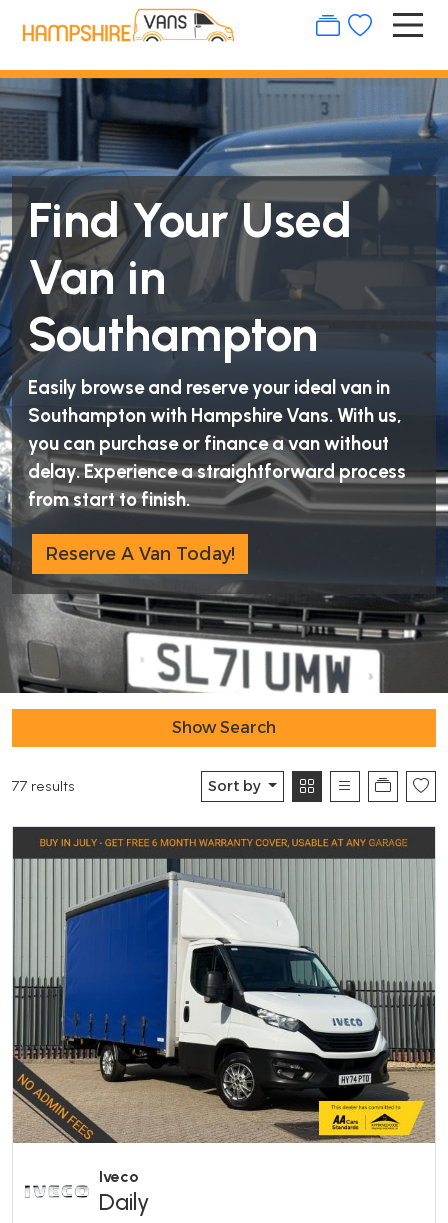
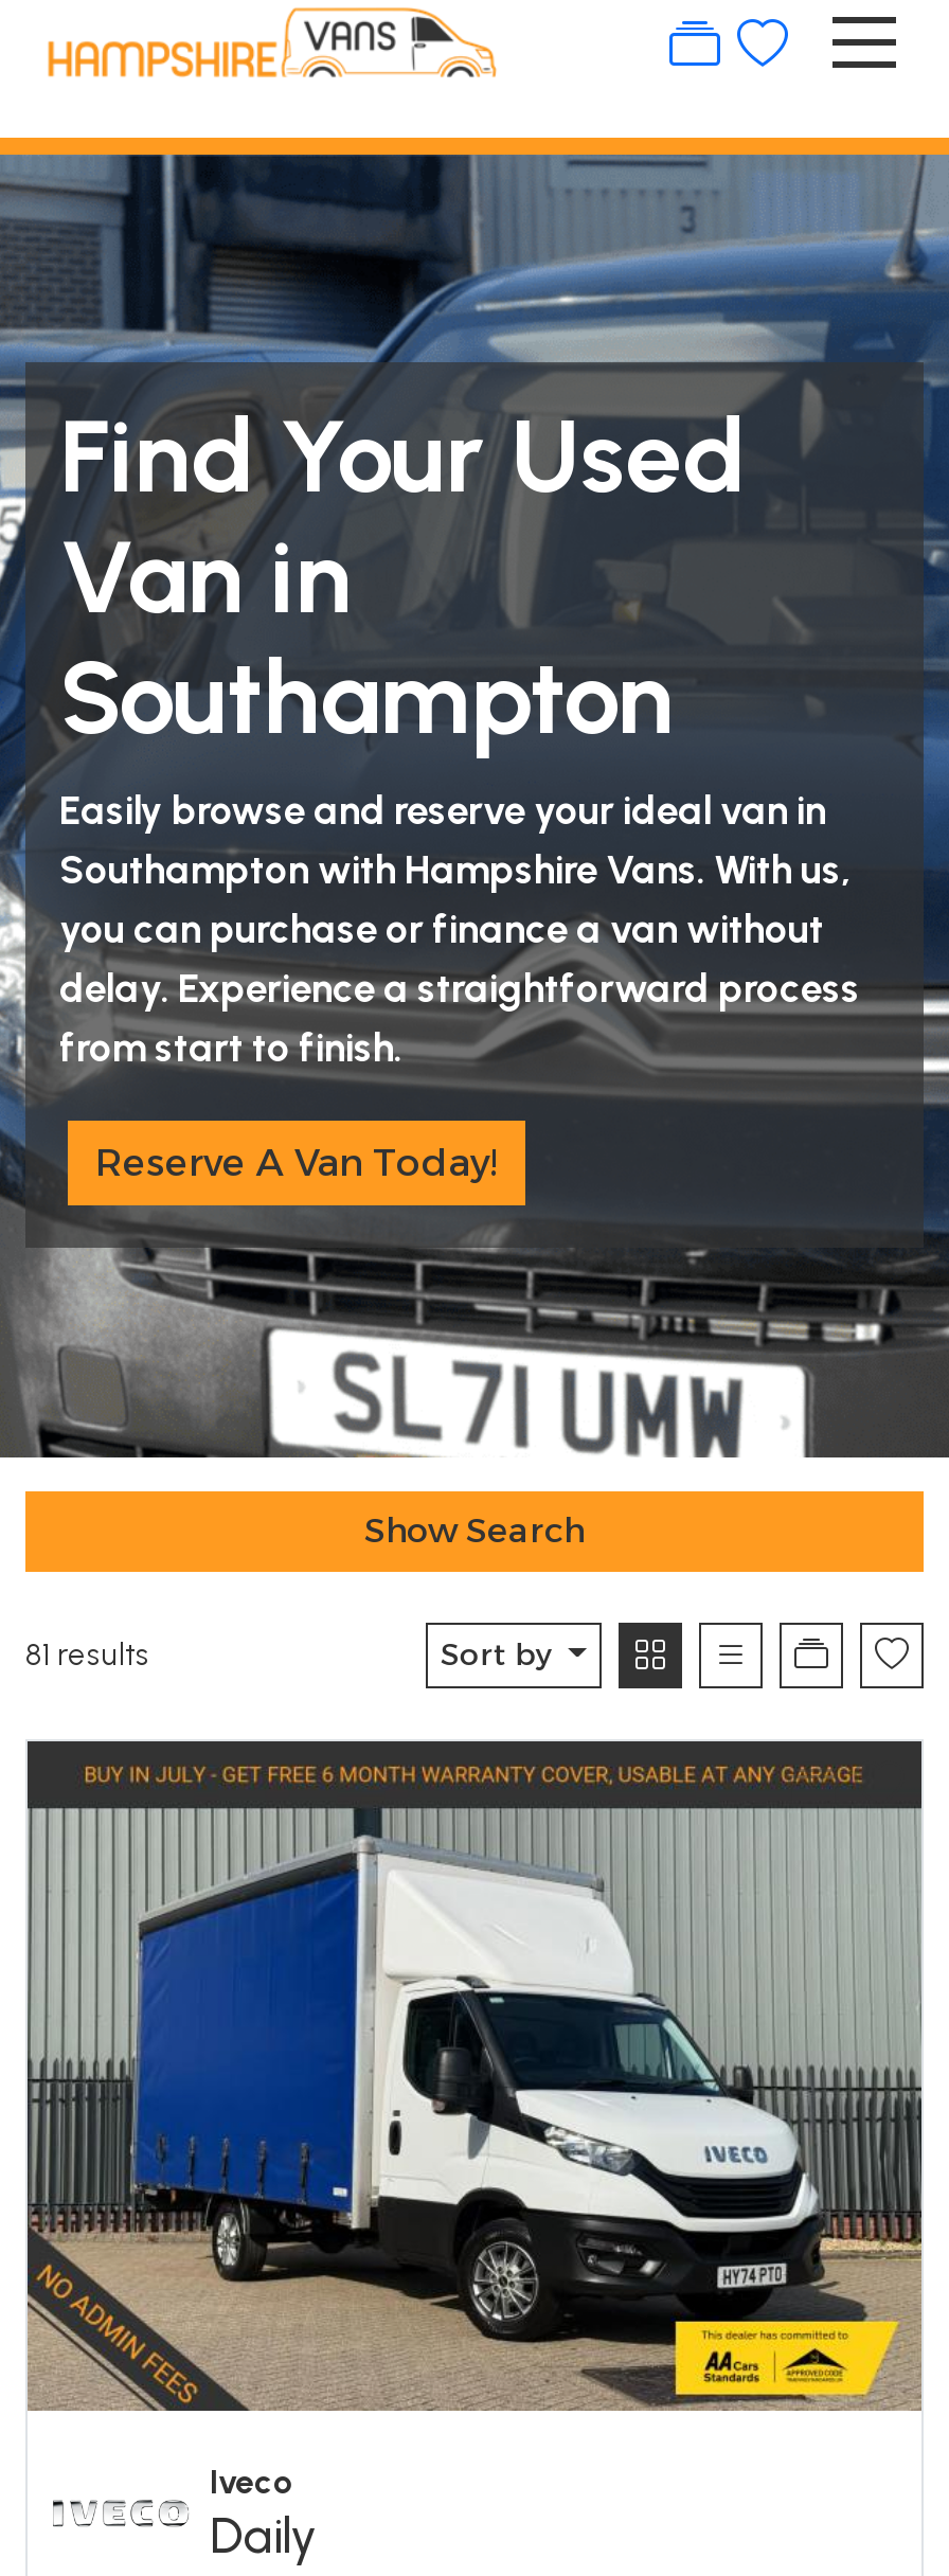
- 77 results
+ 81 results
